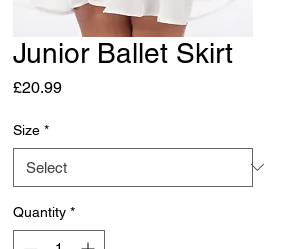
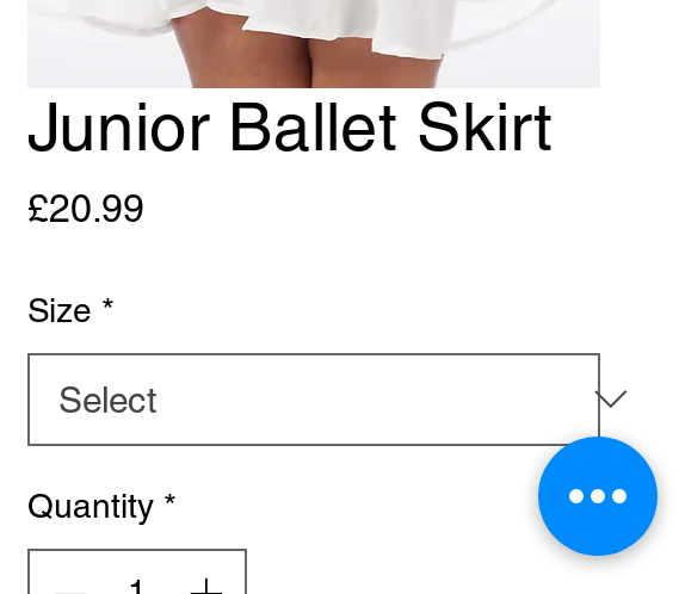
+ [image]
